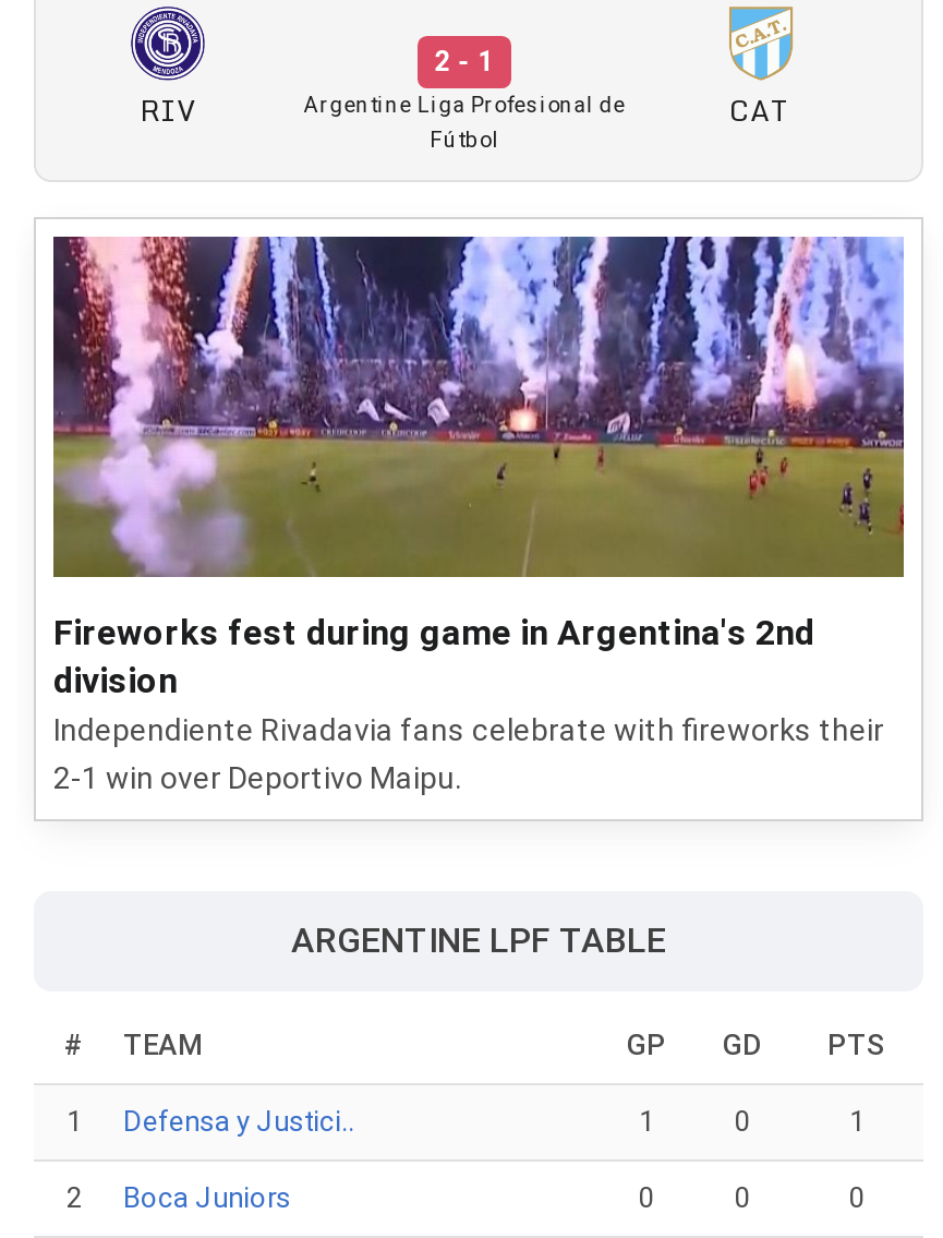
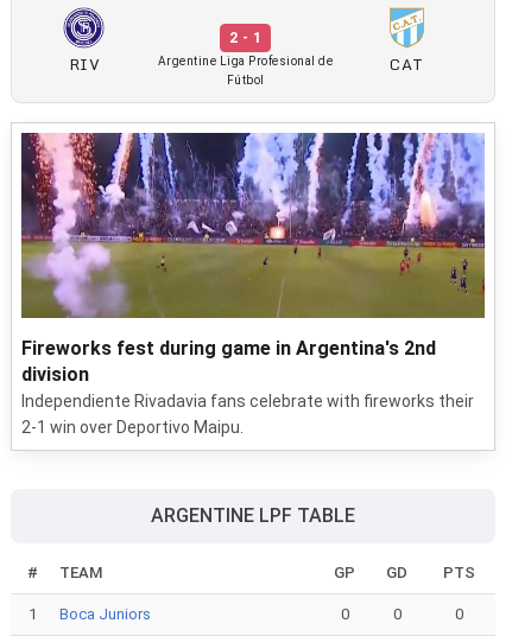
- Defensa y Justici..
- 1
- 0
- 1
- 2
